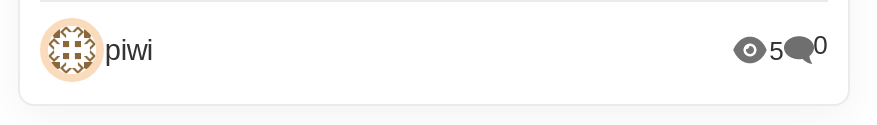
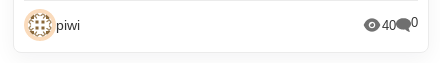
- 5 0
+ 40 0
